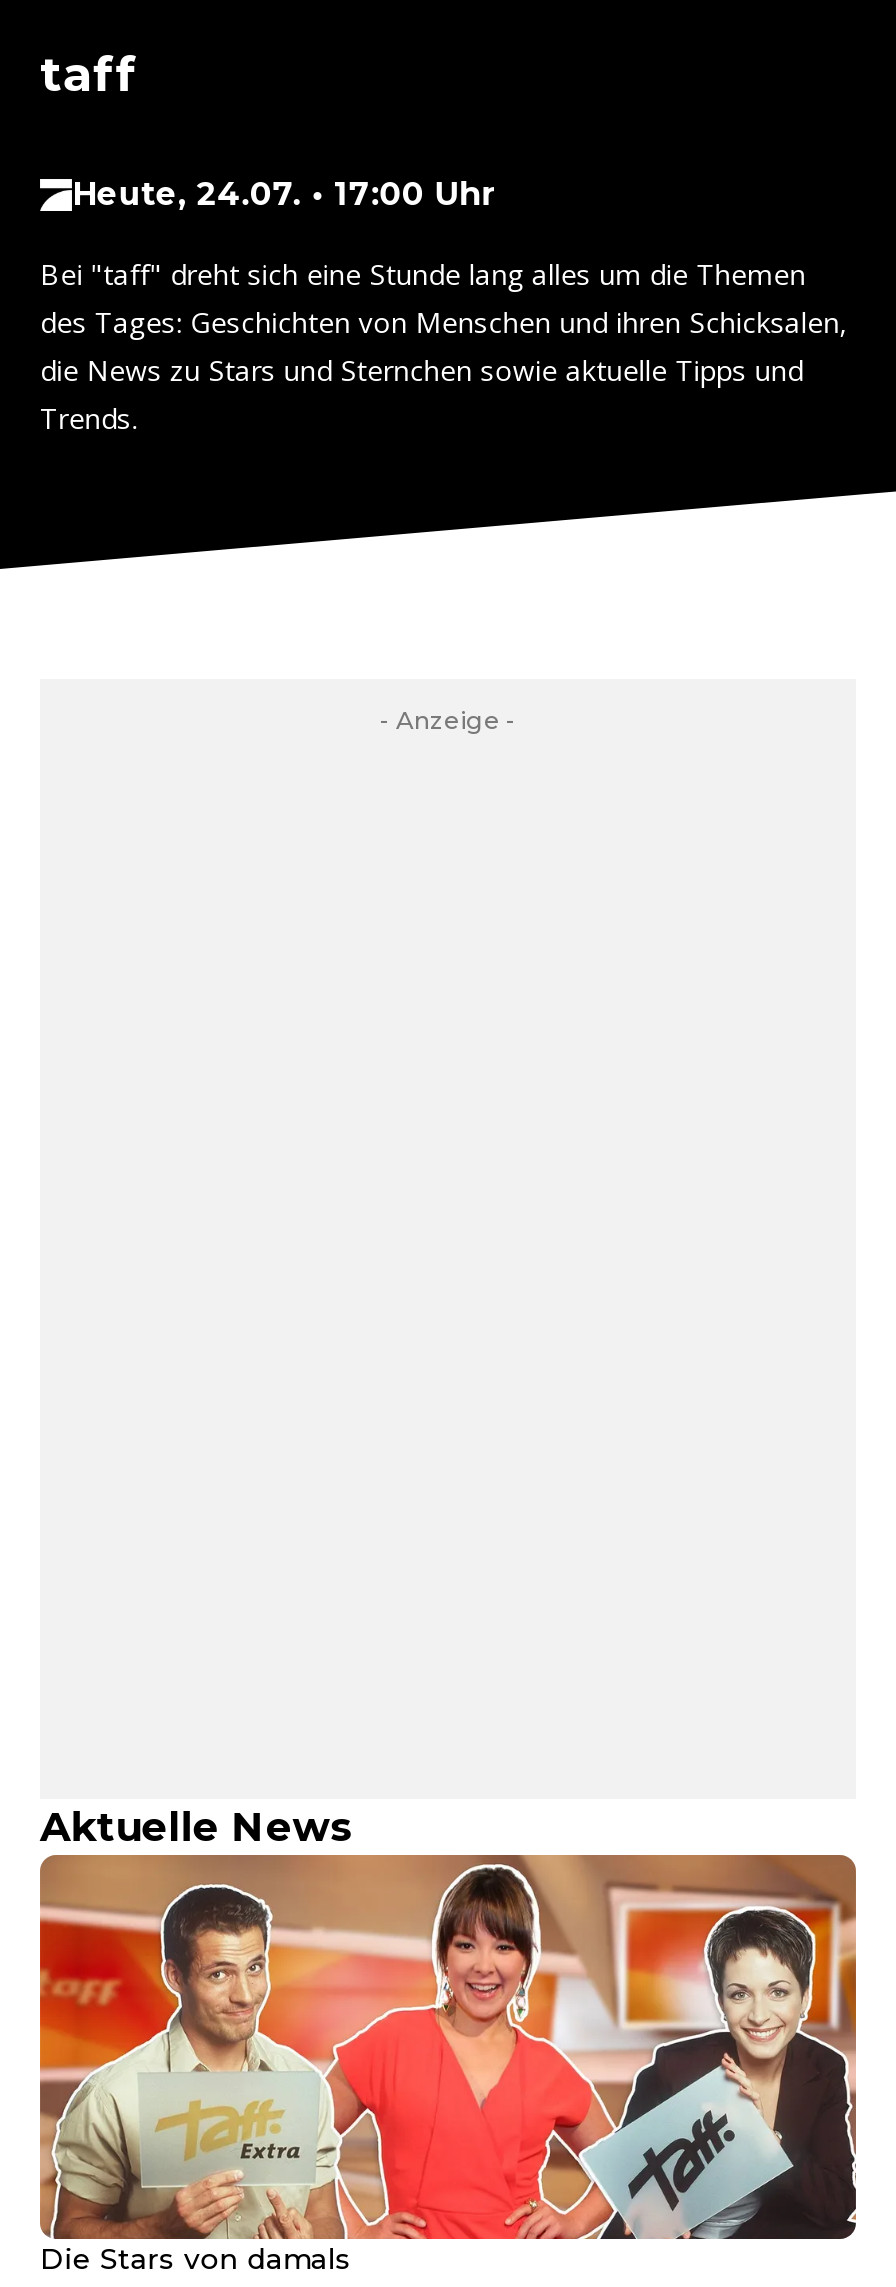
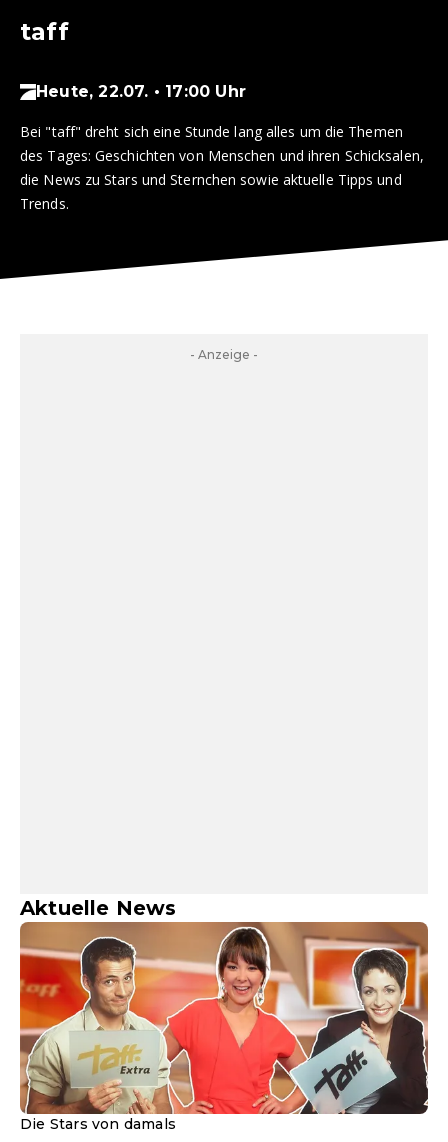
- Heute, 24.07. • 17:00 Uhr
+ Heute, 22.07. • 17:00 Uhr
